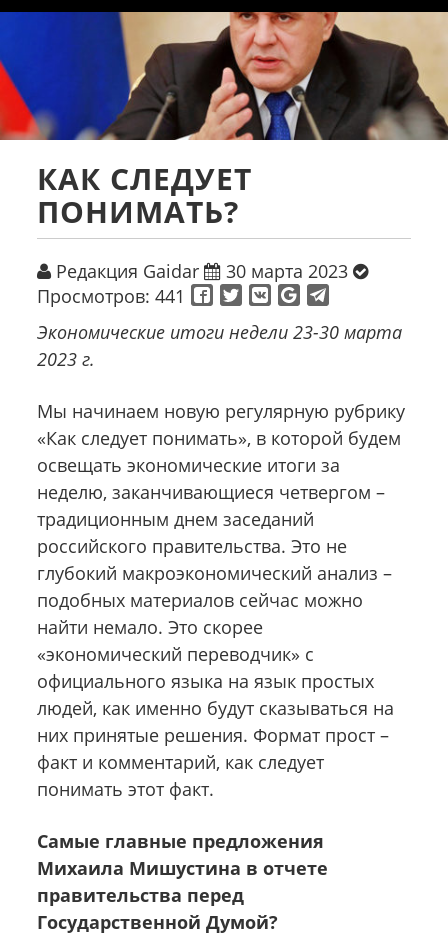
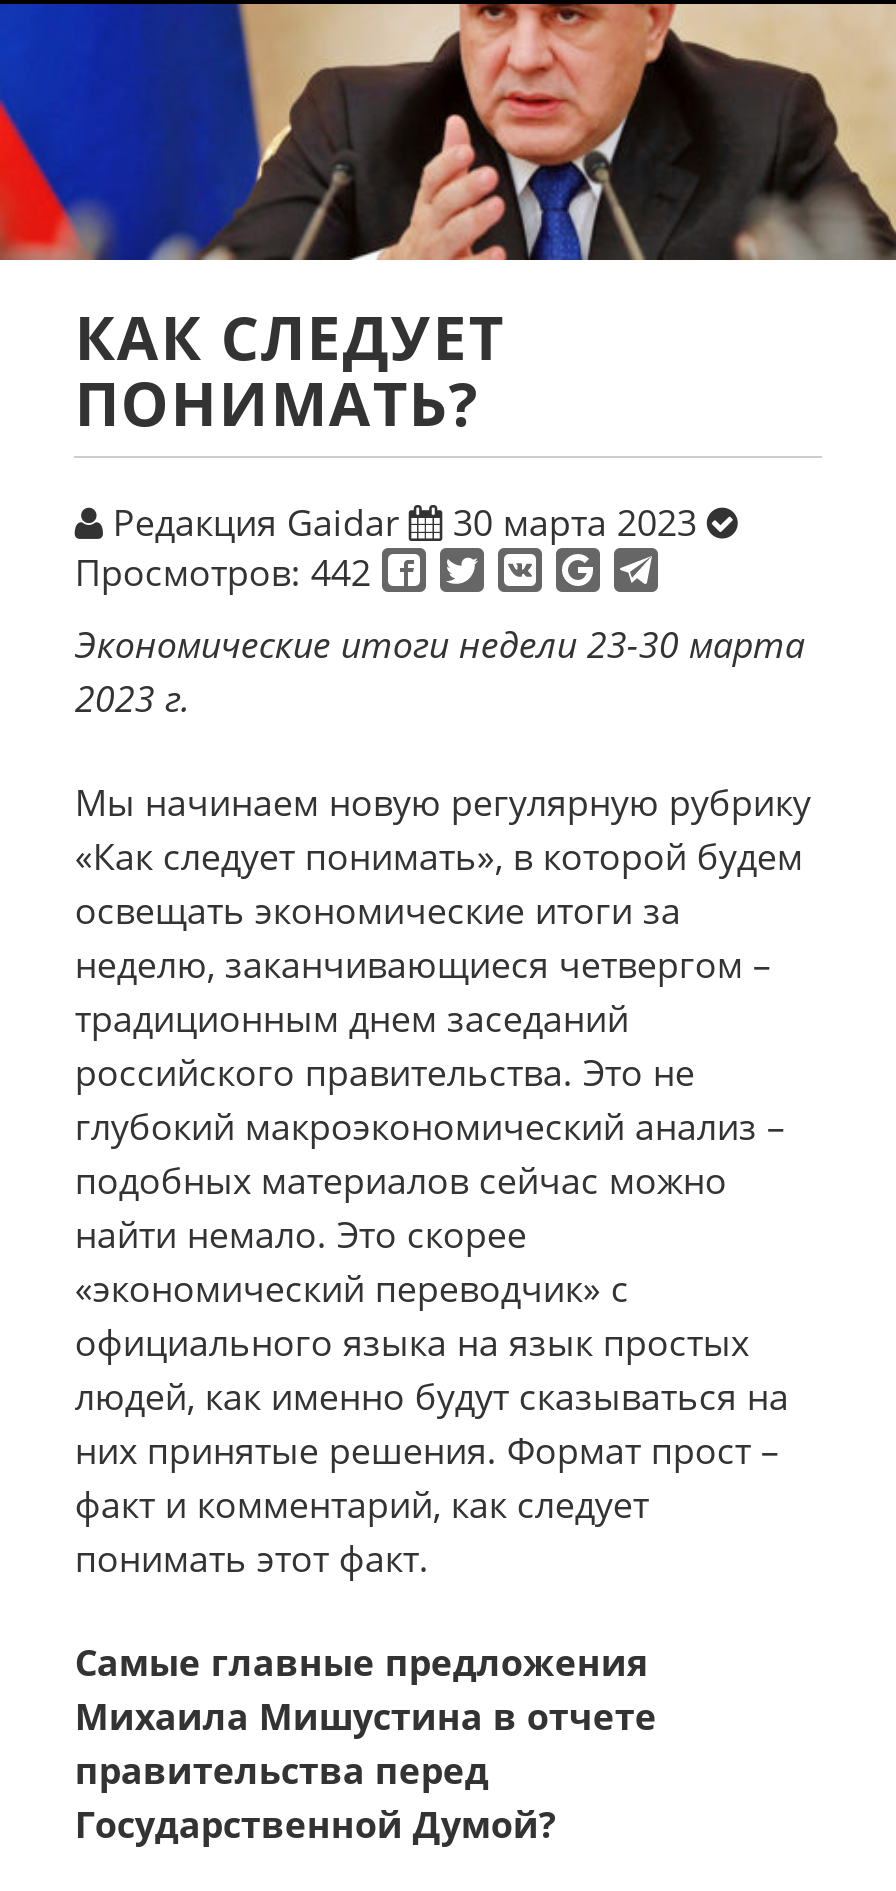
- Просмотров: 441
+ Просмотров: 442
